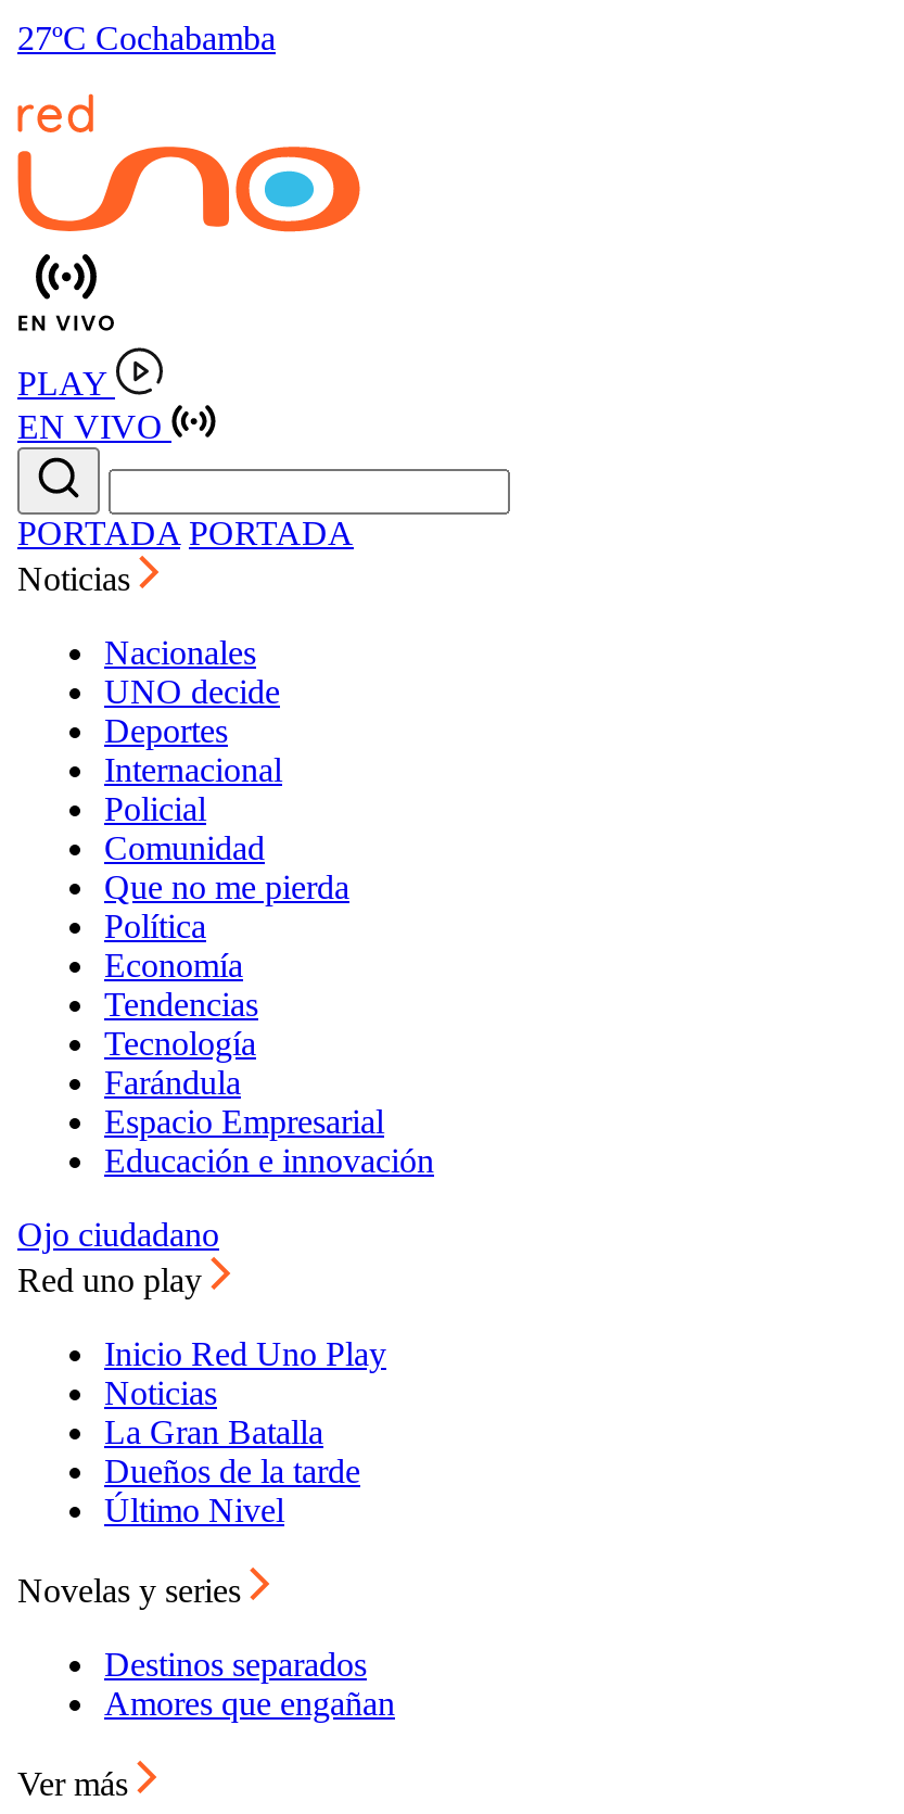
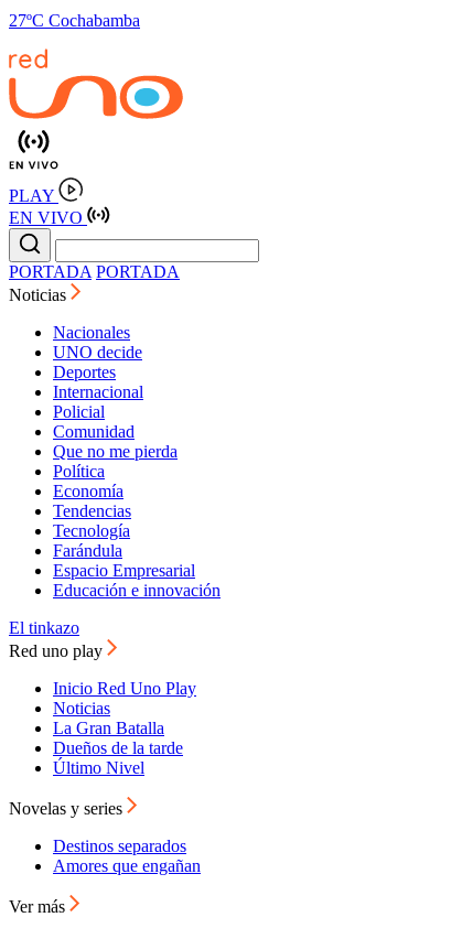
- Ojo ciudadano
+ El tinkazo
